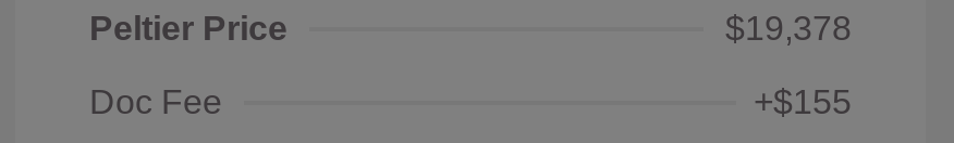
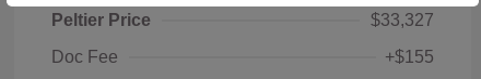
- $19,378
+ $33,327
